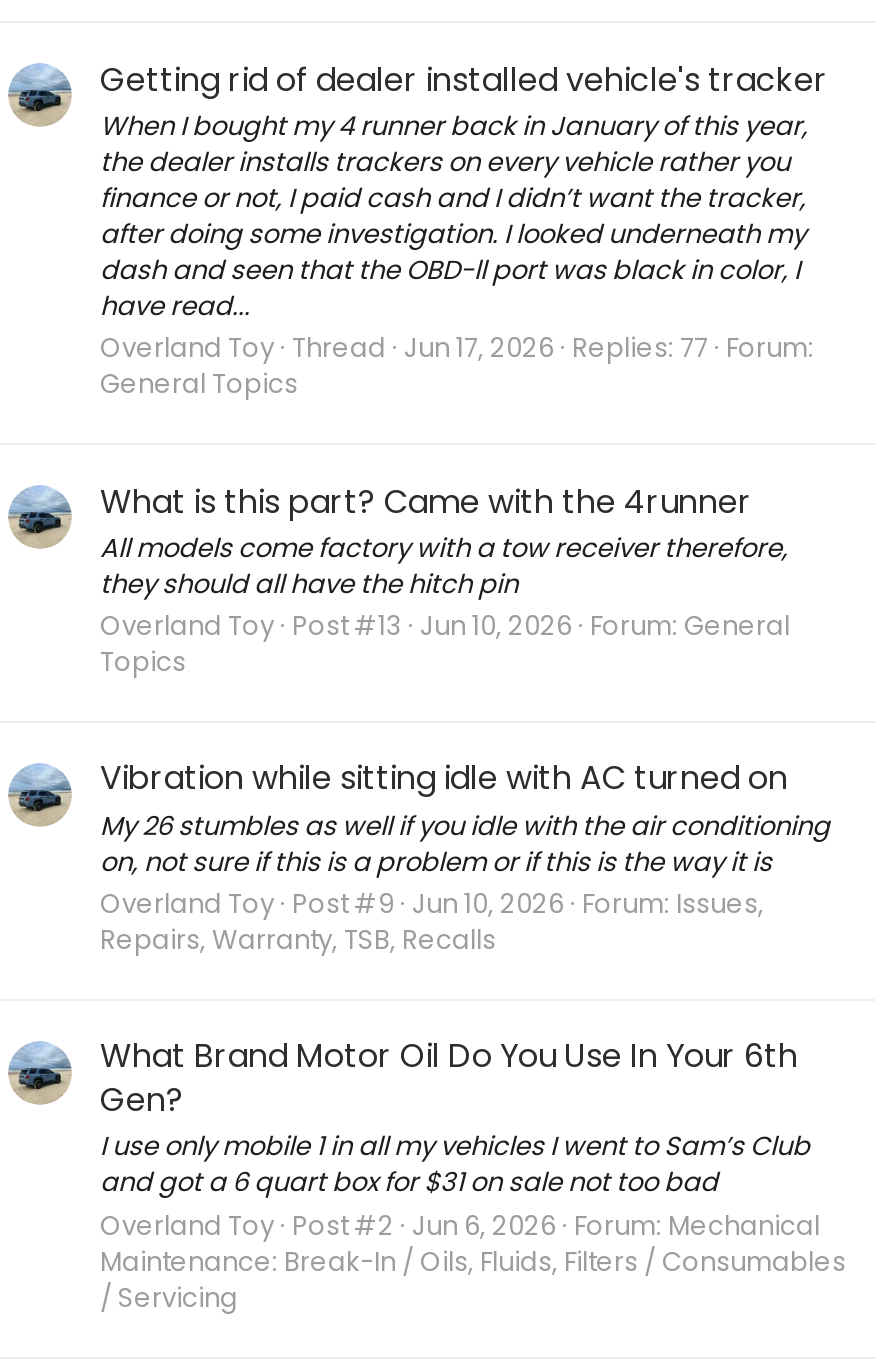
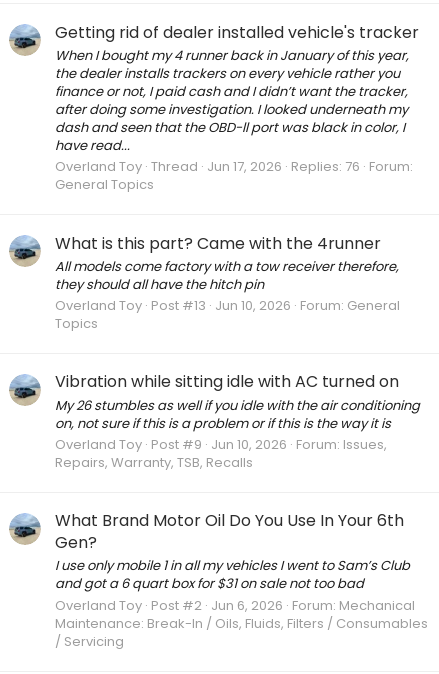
- Overland Toy Thread Jun 17, 2026 Replies: 77 Forum:
+ Overland Toy Thread Jun 17, 2026 Replies: 76 Forum:
